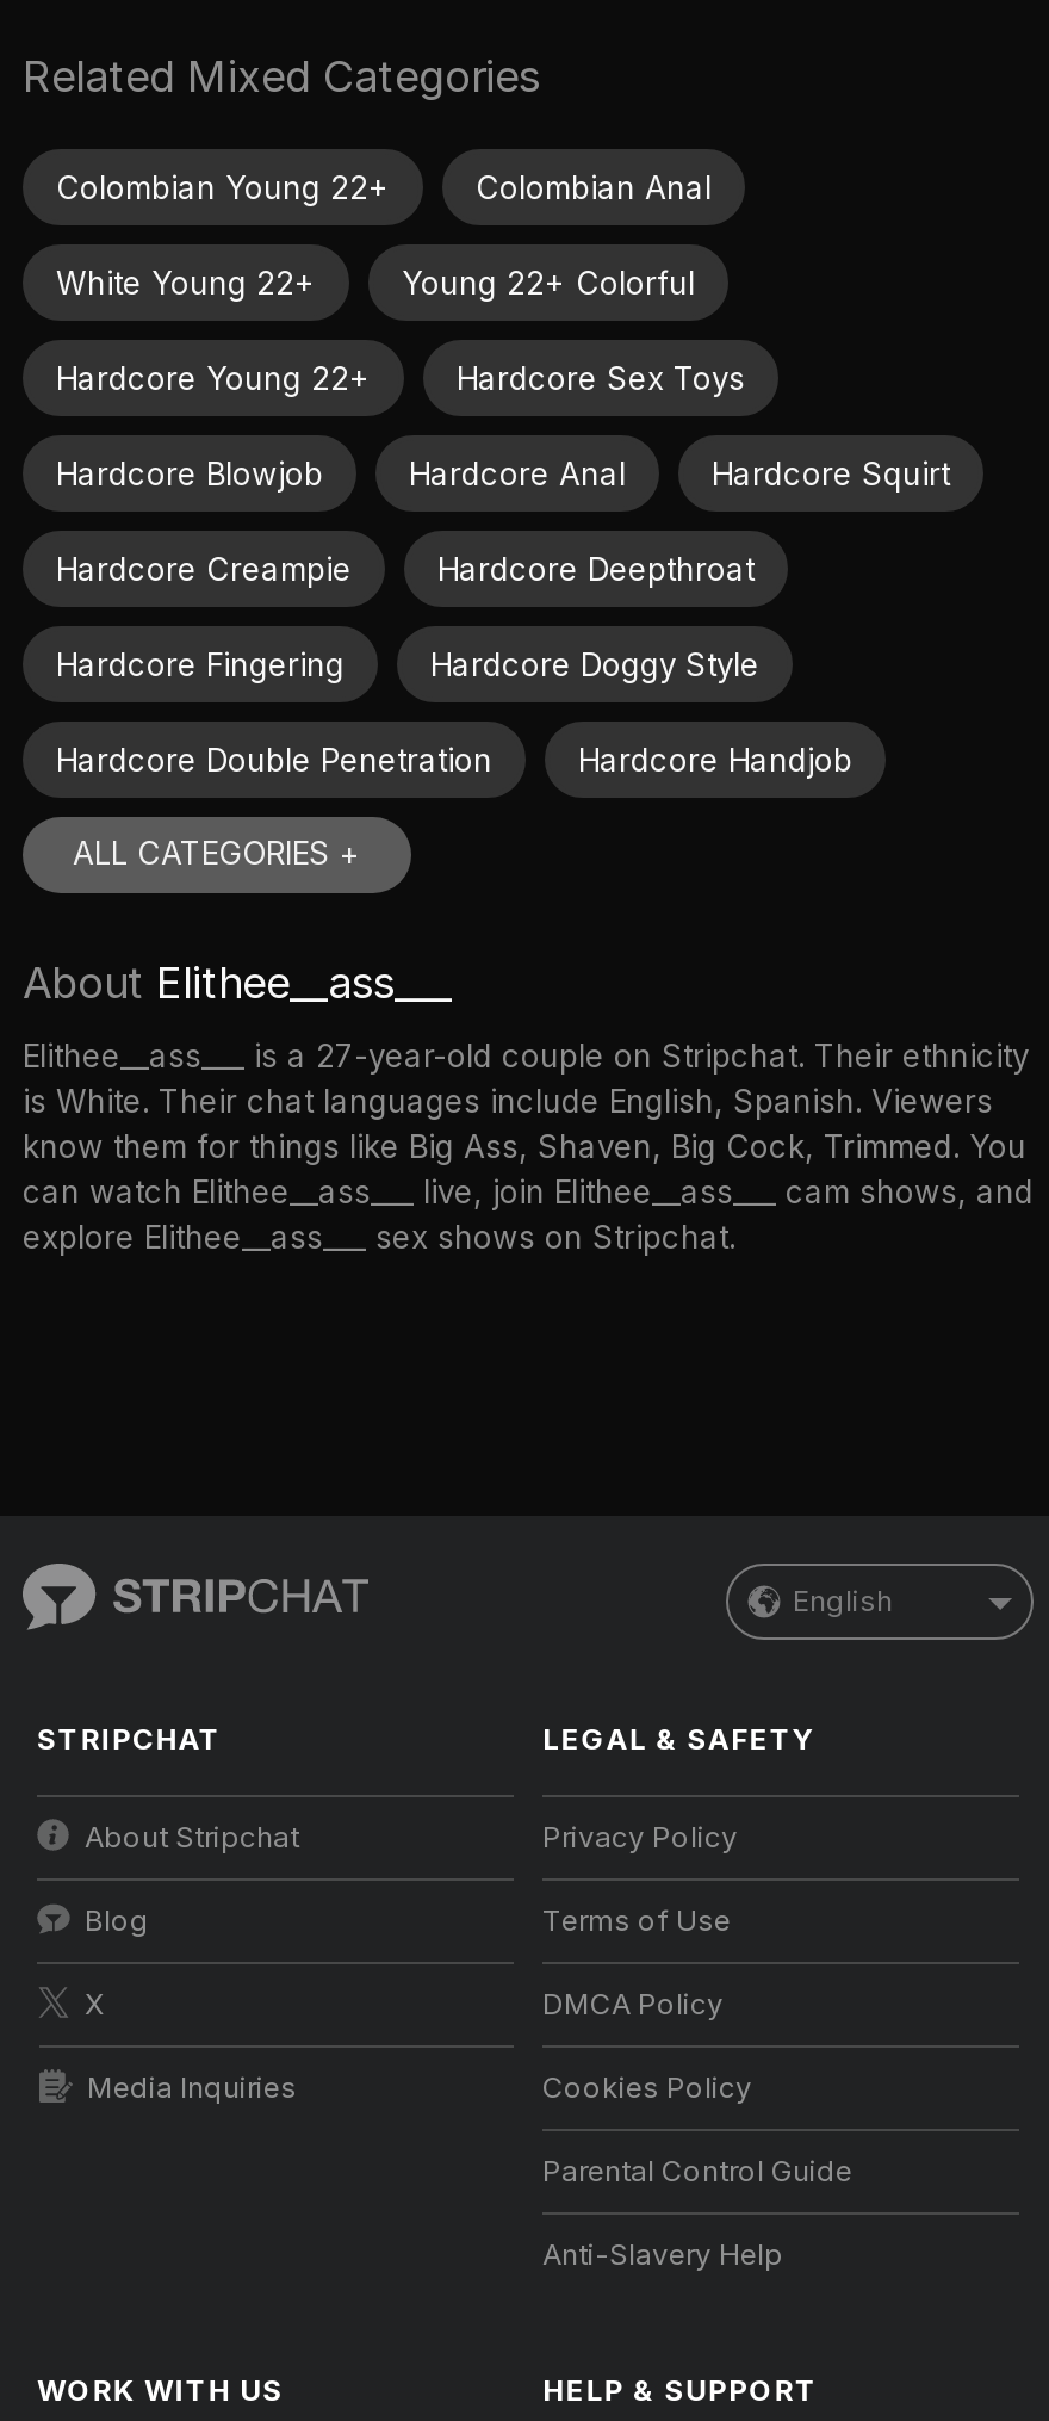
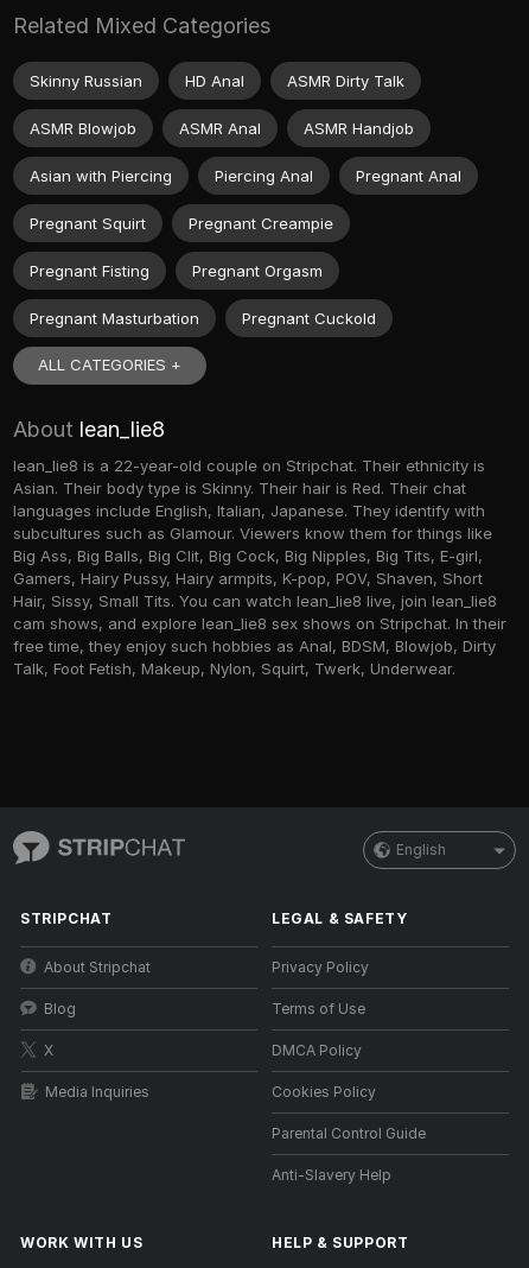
- Colombian Young 22+
- Colombian Anal
- White Young 22+
- Young 22+ Colorful
- Hardcore Young 22+
- Hardcore Sex Toys
- Hardcore Blowjob
- Hardcore Anal
- Hardcore Squirt
- Hardcore Creampie
- Hardcore Deepthroat
- Hardcore Fingering
- Hardcore Doggy Style
- Hardcore Double Penetration
- Hardcore Handjob
+ Skinny Russian
+ HD Anal
+ ASMR Dirty Talk
+ ASMR Blowjob
+ ASMR Anal
+ ASMR Handjob
+ Asian with Piercing
+ Piercing Anal
+ Pregnant Anal
+ Pregnant Squirt
+ Pregnant Creampie
+ Pregnant Fisting
+ Pregnant Orgasm
+ Pregnant Masturbation
+ Pregnant Cuckold

moved up: ALL CATEGORIES +

- About Elithee__ass___
+ About lean_lie8

- Elithee__ass___ is a 27-year-old couple on Stripchat. Their ethnicity
- is White. Their chat languages include English, Spanish. Viewers
- know them for things like Big Ass, Shaven, Big Cock, Trimmed. You
- can watch Elithee__ass___ live, join Elithee__ass___ cam shows, and
- explore Elithee__ass___ sex shows on Stripchat.
+ lean_lie8 is a 22-year-old couple on Stripchat. Their ethnicity is
+ Asian. Their body type is Skinny. Their hair is Red. Their chat
+ languages include English, Italian, Japanese. They identify with
+ subcultures such as Glamour. Viewers know them for things like
+ Big Ass, Big Balls, Big Clit, Big Cock, Big Nipples, Big Tits, E-girl,
+ Gamers, Hairy Pussy, Hairy armpits, K-pop, POV, Shaven, Short
+ Hair, Sissy, Small Tits. You can watch lean_lie8 live, join lean_lie8
+ cam shows, and explore lean_lie8 sex shows on Stripchat. In their
+ free time, they enjoy such hobbies as Anal, BDSM, Blowjob, Dirty
+ Talk, Foot Fetish, Makeup, Nylon, Squirt, Twerk, Underwear.
